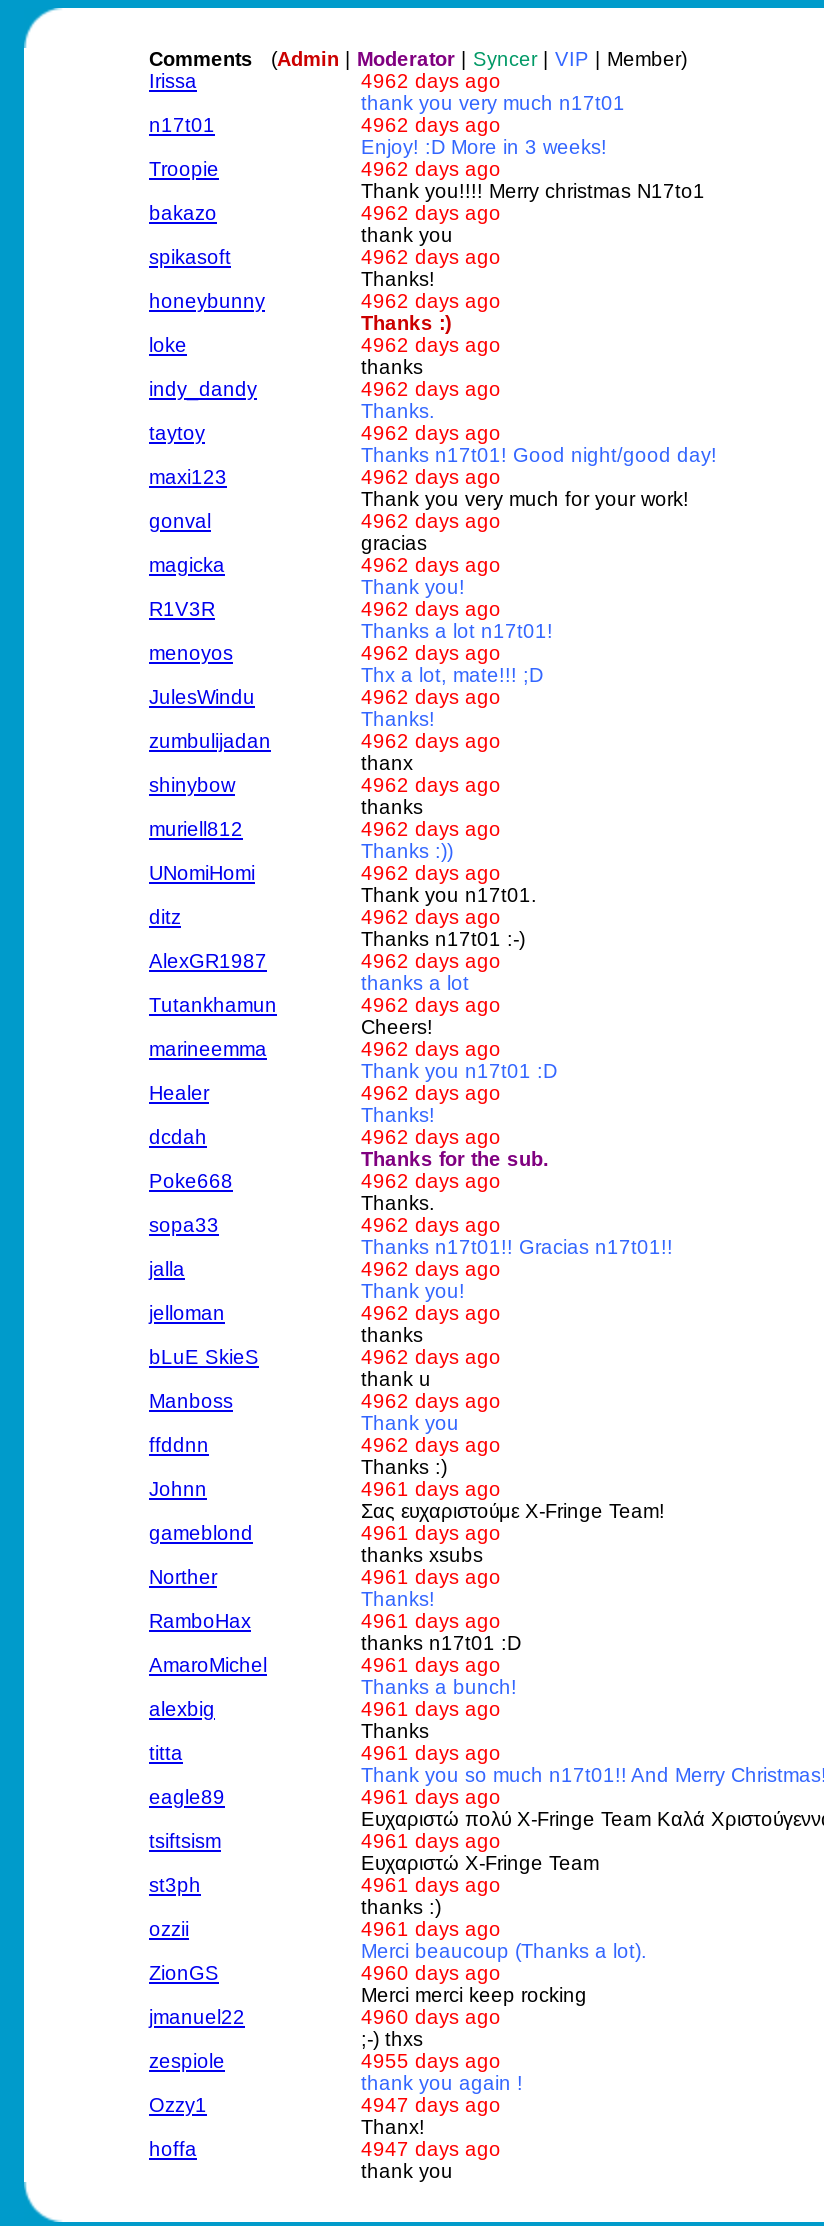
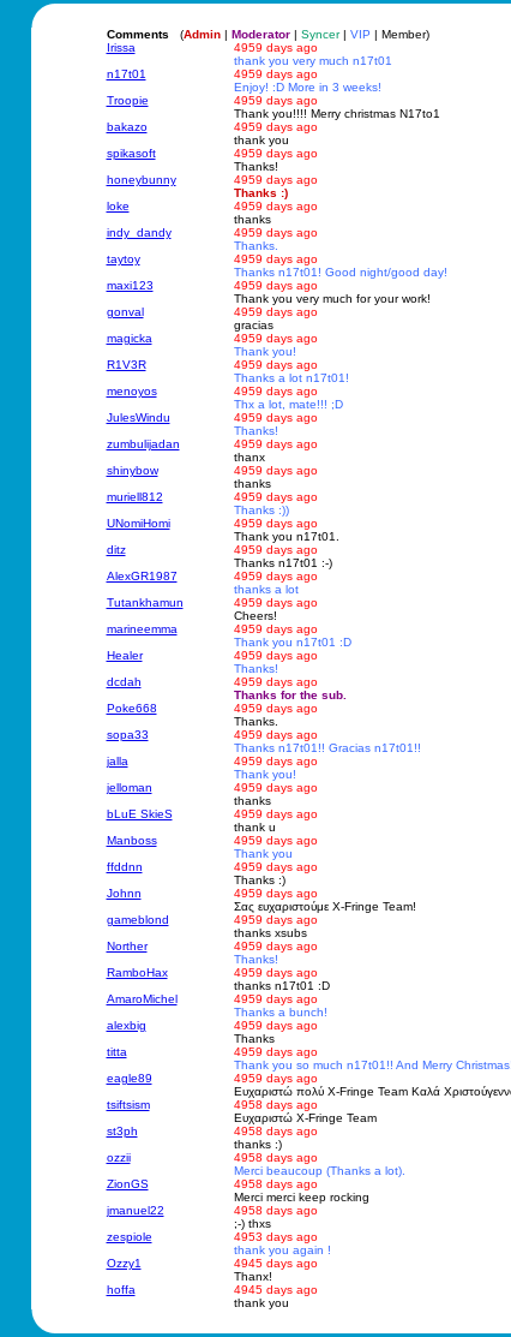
- 4962 days ago
+ 4959 days ago

- 4962 days ago
+ 4959 days ago

- 4962 days ago
+ 4959 days ago

- 4962 days ago
+ 4959 days ago

- 4962 days ago
+ 4959 days ago

- 4962 days ago
+ 4959 days ago

- 4962 days ago
+ 4959 days ago

- 4962 days ago
+ 4959 days ago

- 4962 days ago
+ 4959 days ago

- 4962 days ago
+ 4959 days ago

- 4962 days ago
+ 4959 days ago

- 4962 days ago
+ 4959 days ago

- 4962 days ago
+ 4959 days ago

- 4962 days ago
+ 4959 days ago

- 4962 days ago
+ 4959 days ago

- 4962 days ago
+ 4959 days ago

- 4962 days ago
+ 4959 days ago

- 4962 days ago
+ 4959 days ago

- 4962 days ago
+ 4959 days ago

- 4962 days ago
+ 4959 days ago

- 4962 days ago
+ 4959 days ago

- 4962 days ago
+ 4959 days ago

- 4962 days ago
+ 4959 days ago

- 4962 days ago
+ 4959 days ago

- 4962 days ago
+ 4959 days ago

- 4962 days ago
+ 4959 days ago

- 4962 days ago
+ 4959 days ago

- 4962 days ago
+ 4959 days ago

- 4962 days ago
+ 4959 days ago

- 4962 days ago
+ 4959 days ago

- 4962 days ago
+ 4959 days ago

- 4962 days ago
+ 4959 days ago

- 4961 days ago
+ 4959 days ago

- 4961 days ago
+ 4959 days ago

- 4961 days ago
+ 4959 days ago

- 4961 days ago
+ 4959 days ago

- 4961 days ago
+ 4959 days ago

- 4961 days ago
+ 4959 days ago

- 4961 days ago
+ 4959 days ago

- 4961 days ago
+ 4959 days ago

- 4961 days ago
+ 4958 days ago

- 4961 days ago
+ 4958 days ago

- 4961 days ago
+ 4958 days ago

- 4960 days ago
+ 4958 days ago

- 4960 days ago
+ 4958 days ago

- 4955 days ago
+ 4953 days ago

- 4947 days ago
+ 4945 days ago

- 4947 days ago
+ 4945 days ago
